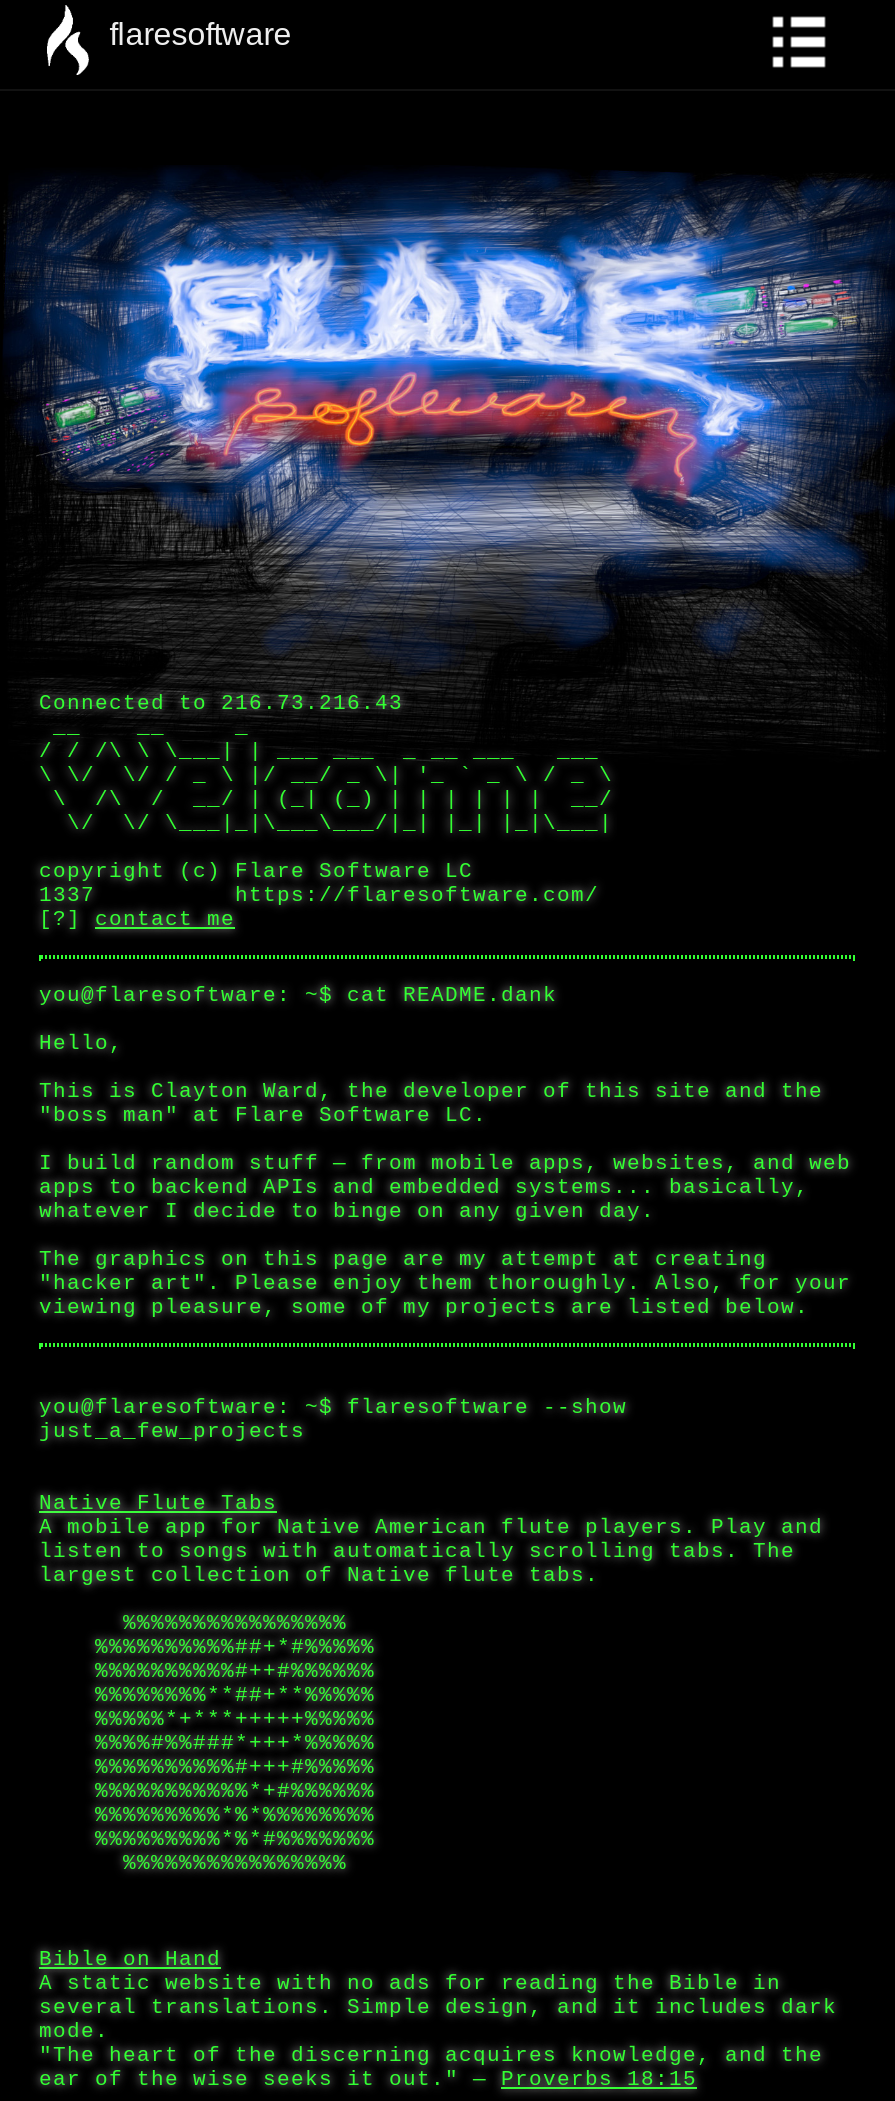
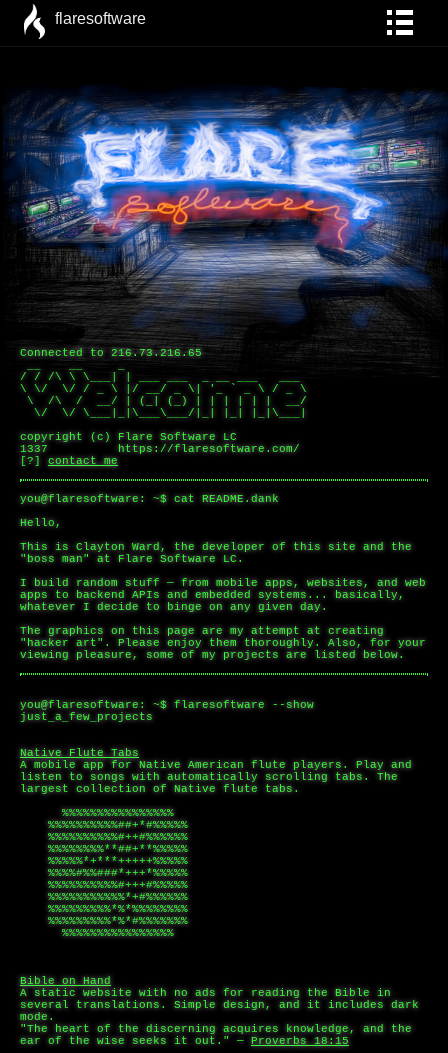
- Connected to 216.73.216.43
+ Connected to 216.73.216.65
